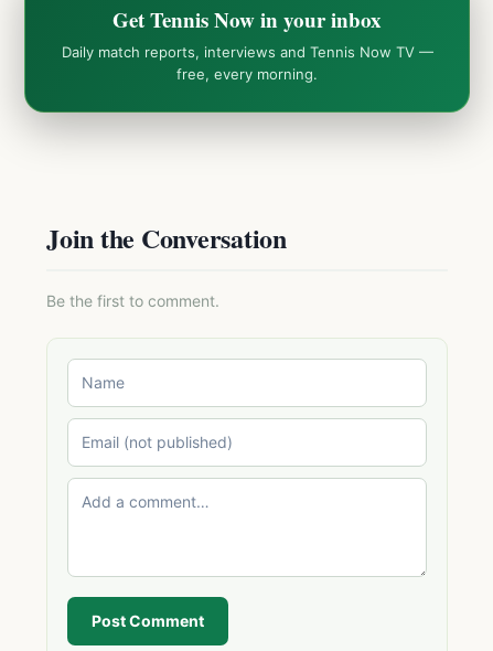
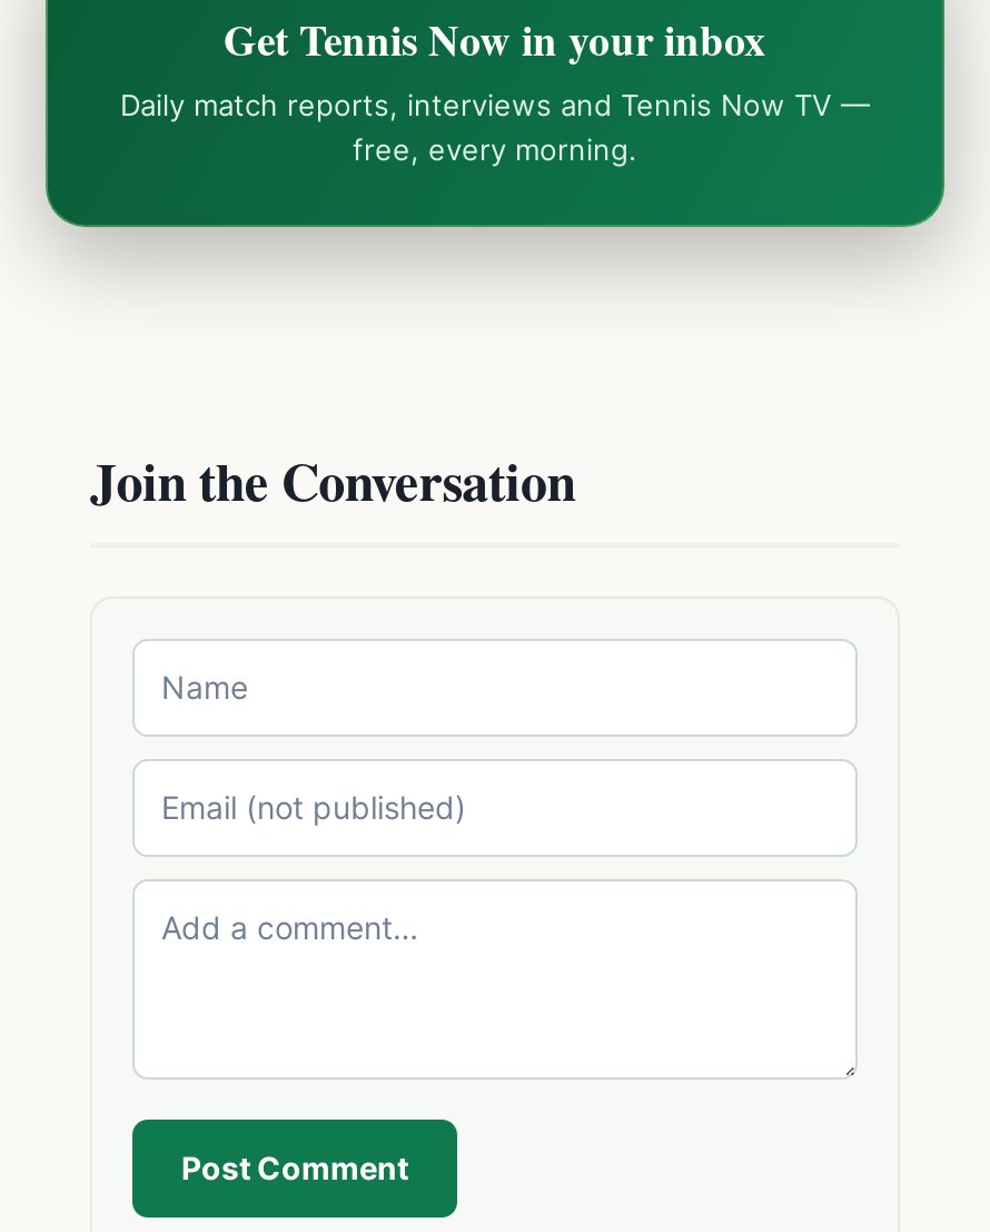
- Be the first to comment.
